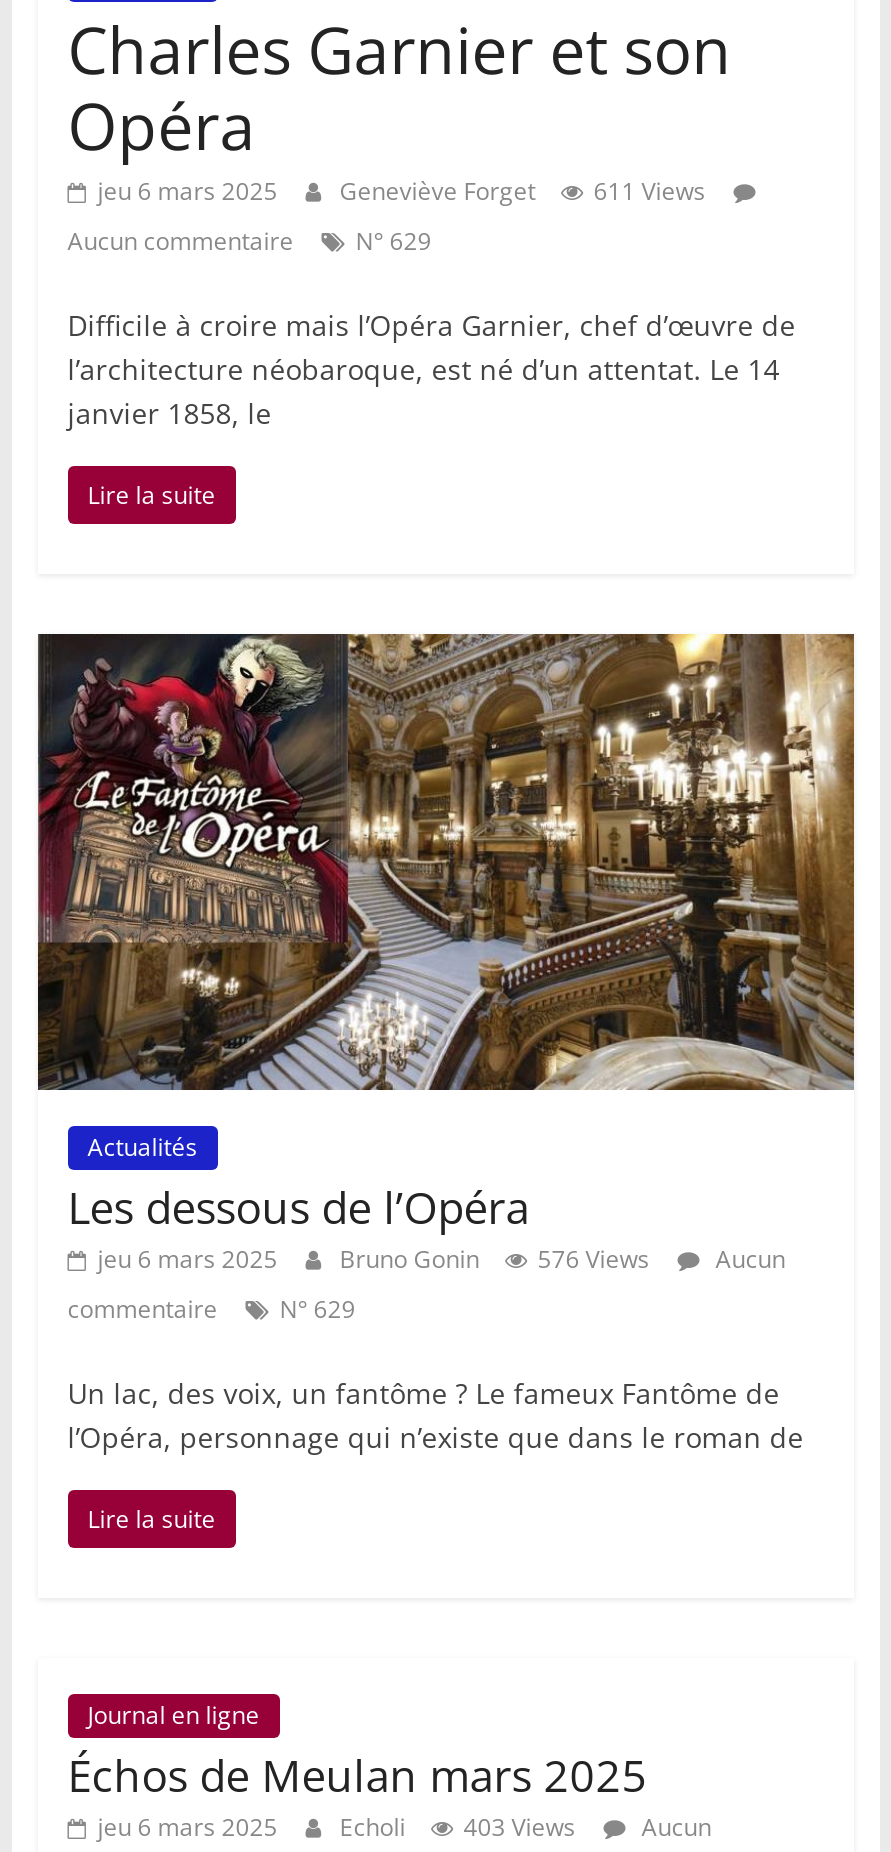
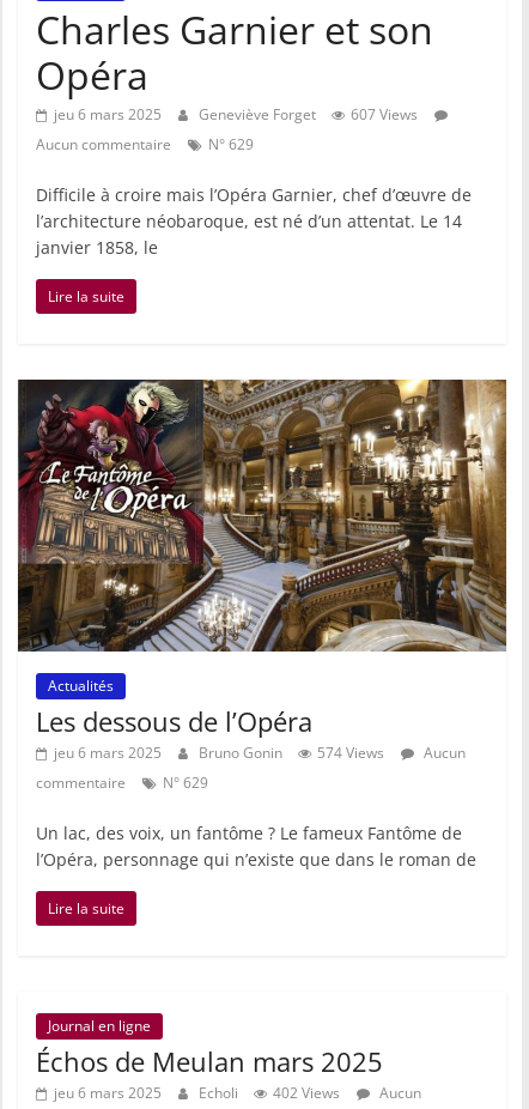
- jeu 6 mars 2025 Geneviève Forget 611 Views
+ jeu 6 mars 2025 Geneviève Forget 607 Views

- jeu 6 mars 2025 Bruno Gonin 576 Views Aucun
+ jeu 6 mars 2025 Bruno Gonin 574 Views Aucun

- jeu 6 mars 2025 Echoli 403 Views Aucun
+ jeu 6 mars 2025 Echoli 402 Views Aucun
